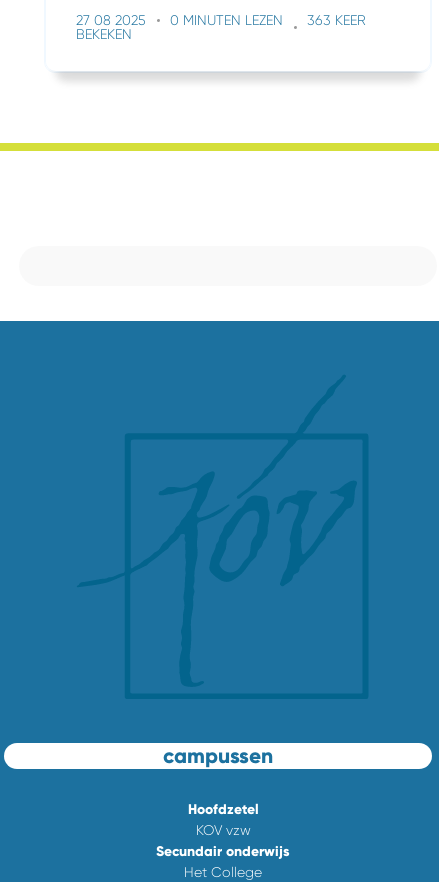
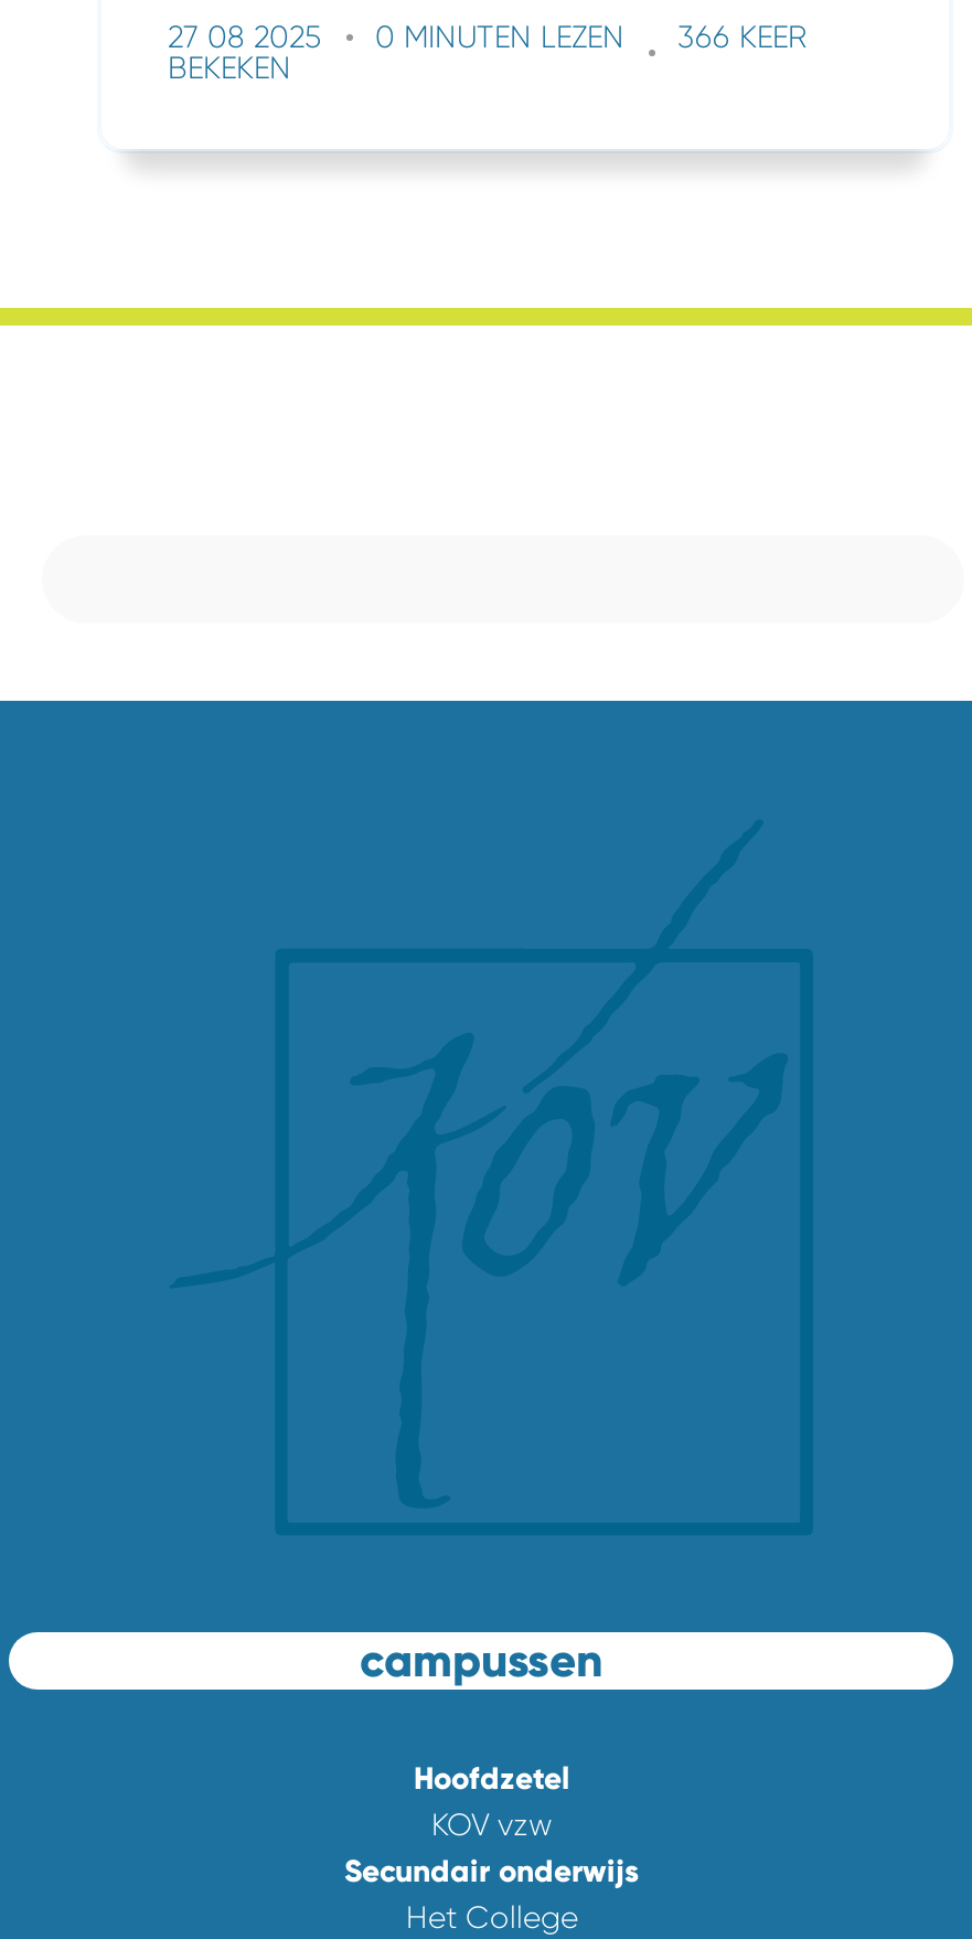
- 363 KEER
+ 366 KEER
